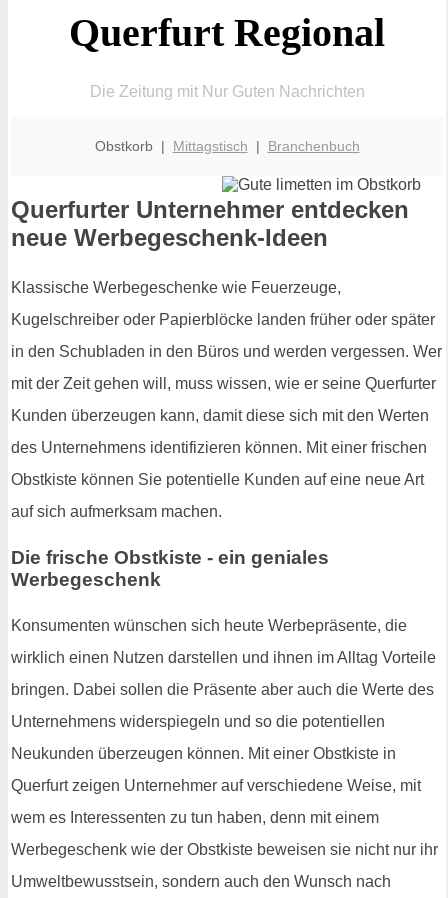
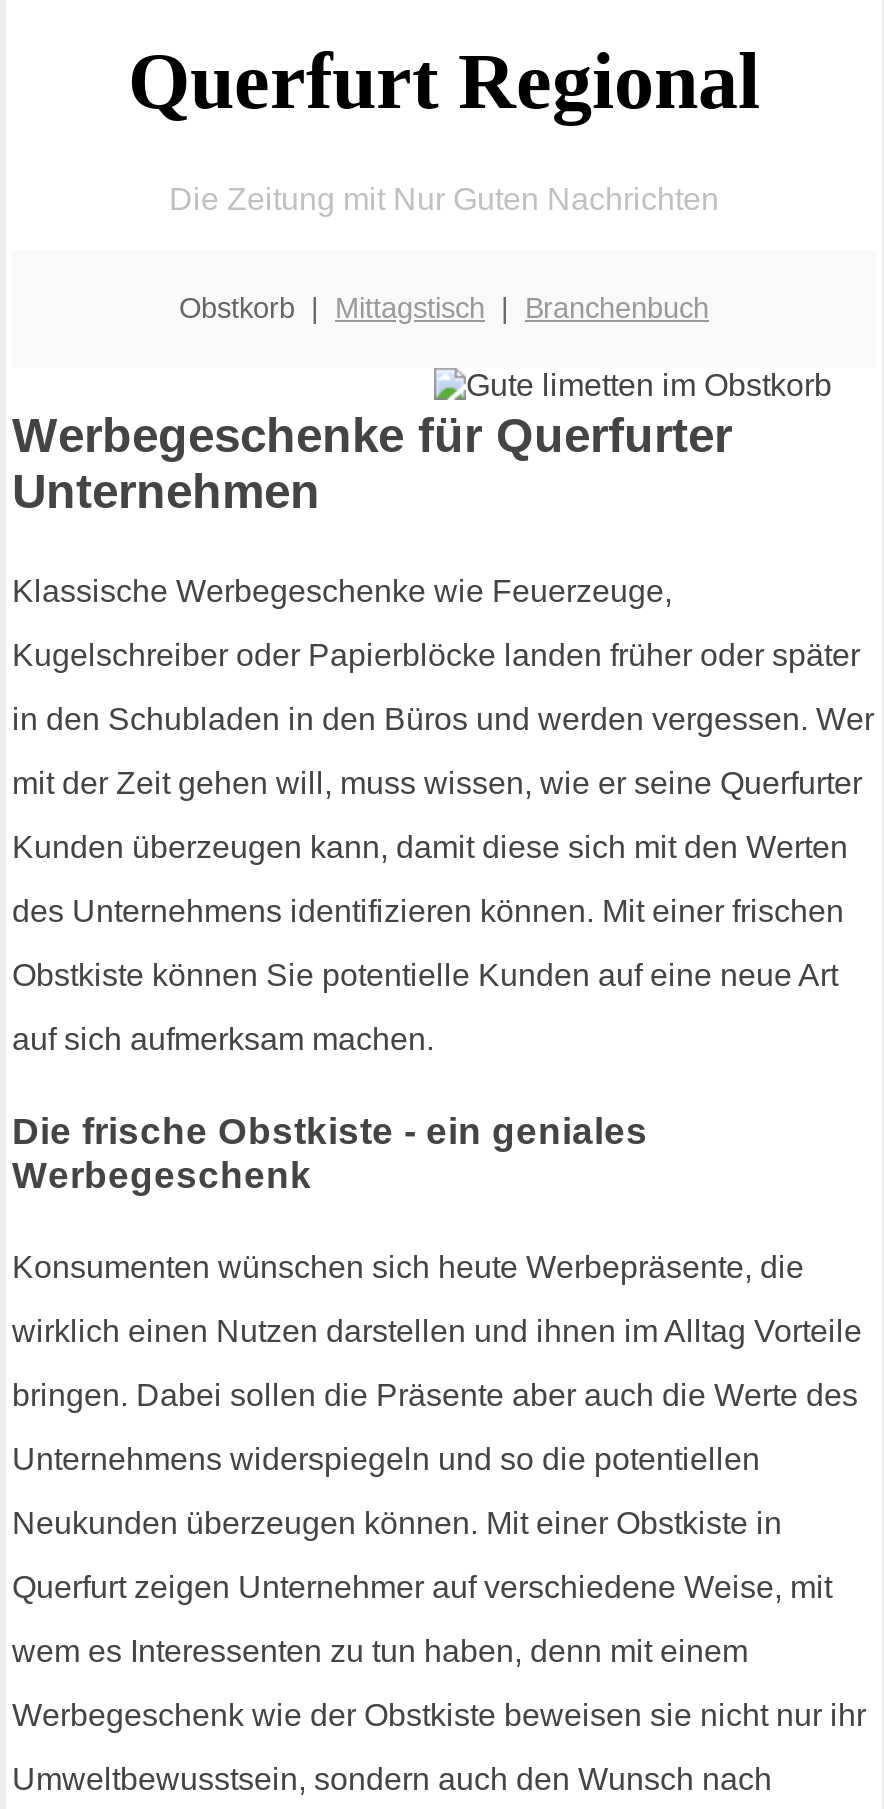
- Querfurter Unternehmer entdecken
- neue Werbegeschenk-Ideen
+ Werbegeschenke für Querfurter
+ Unternehmen
